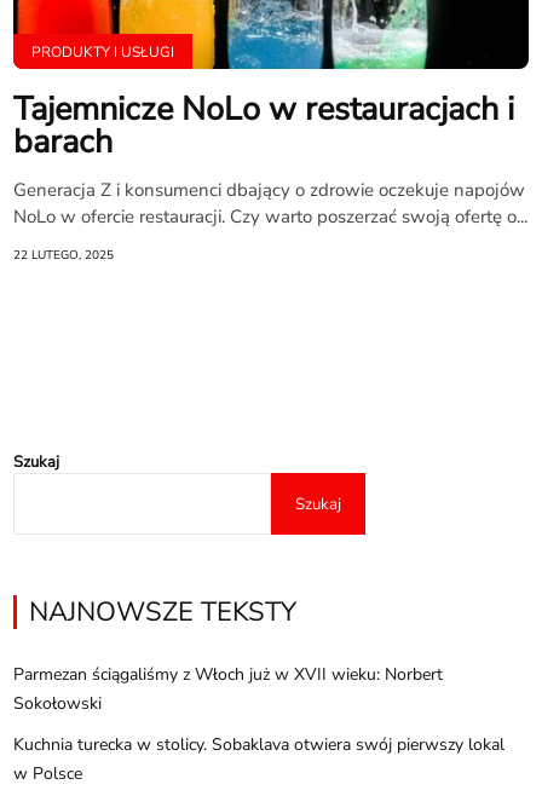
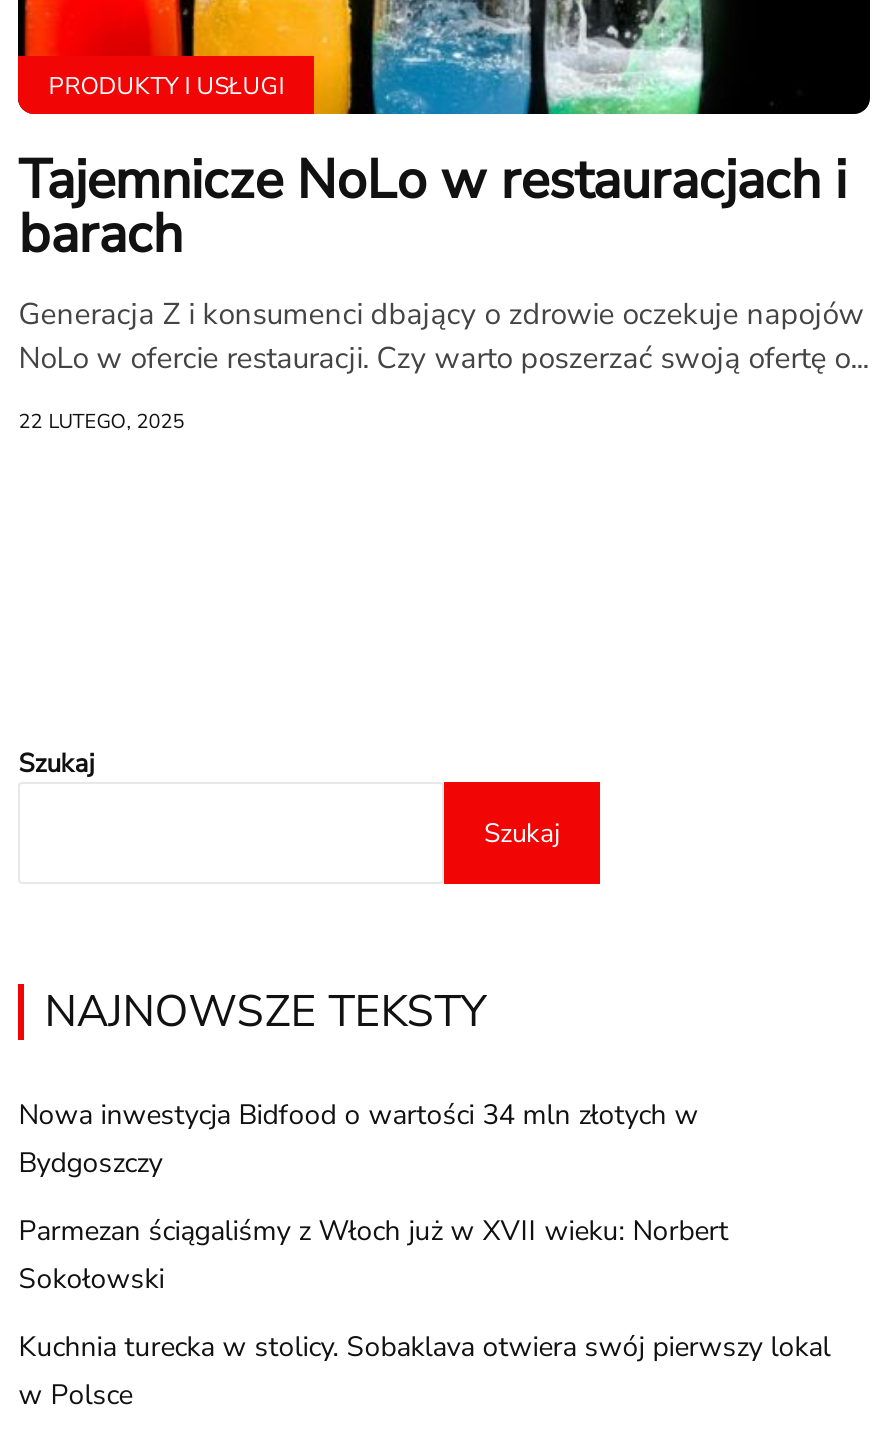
+ Nowa inwestycja Bidfood o wartości 34 mln złotych w
+ Bydgoszczy
